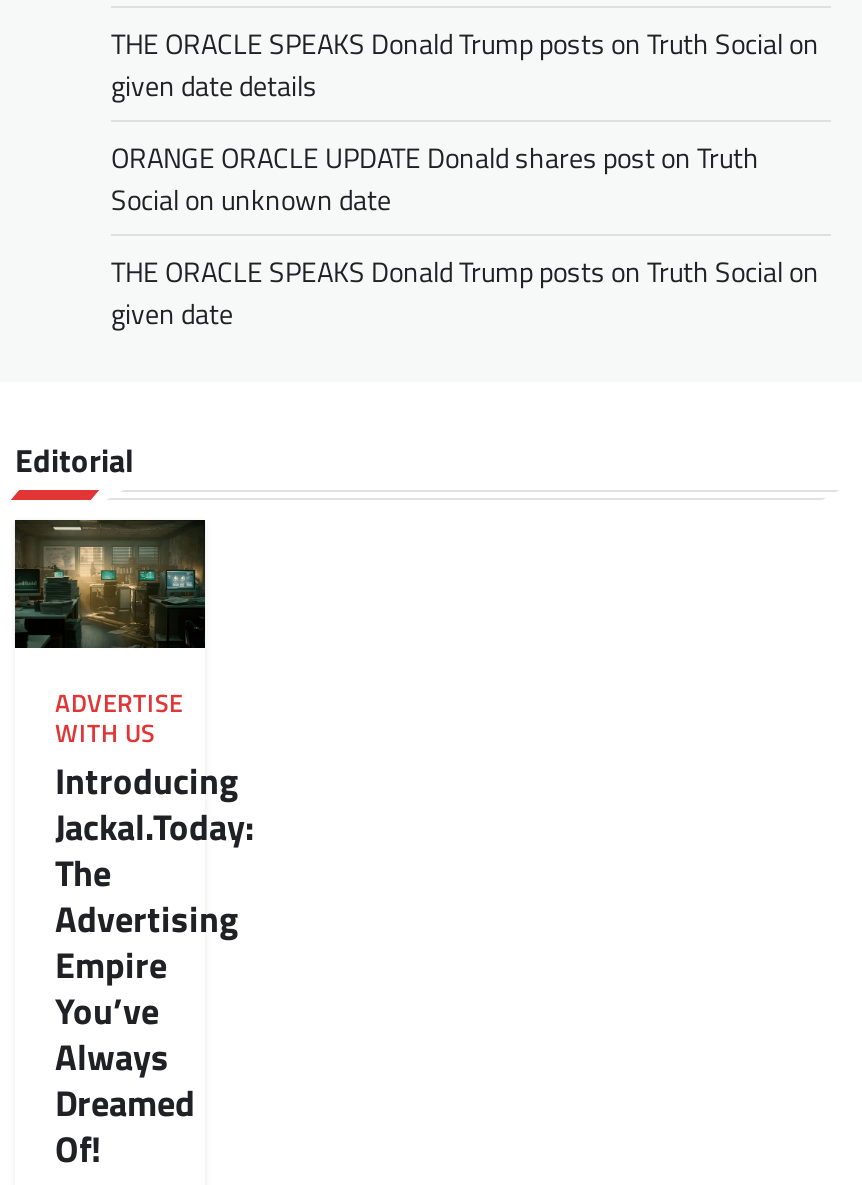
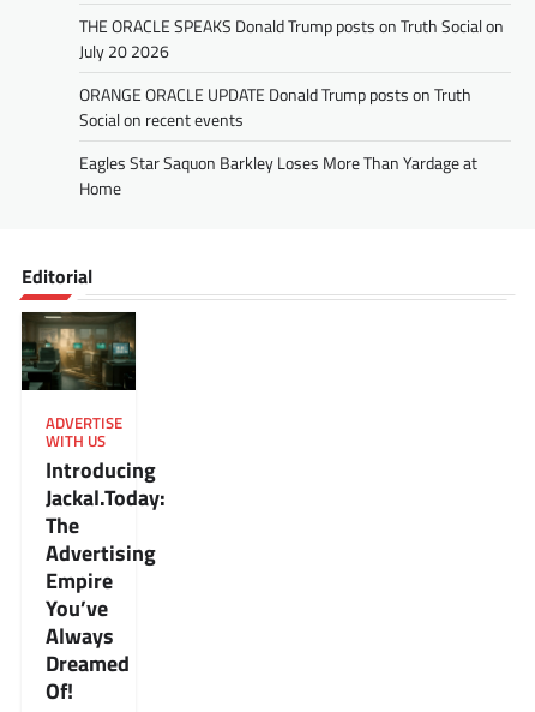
- given date details
+ July 20 2026

- ORANGE ORACLE UPDATE Donald shares post on Truth
- Social on unknown date
+ ORANGE ORACLE UPDATE Donald Trump posts on Truth
+ Social on recent events

- THE ORACLE SPEAKS Donald Trump posts on Truth Social on
- given date
+ Eagles Star Saquon Barkley Loses More Than Yardage at
+ Home
